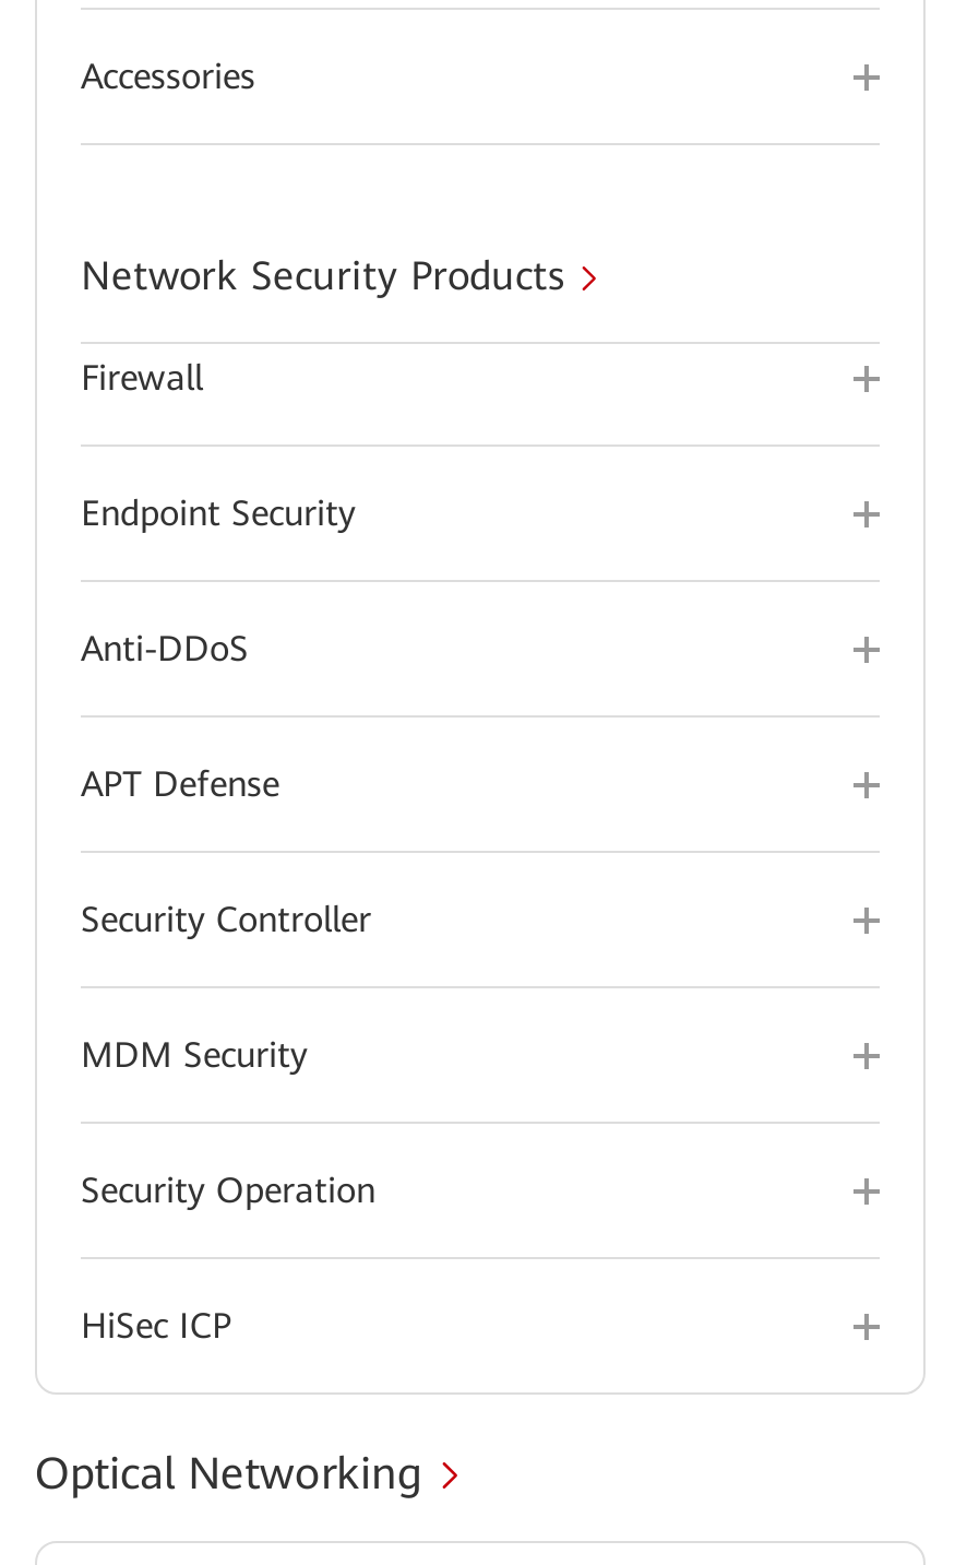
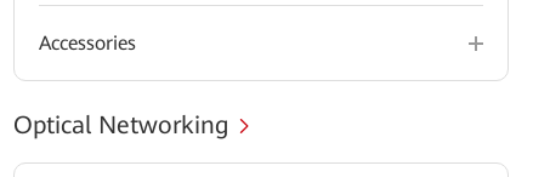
- Network Security Products
- Firewall
- Endpoint Security
- Anti-DDoS
- APT Defense
- Security Controller
- MDM Security
- Security Operation
- HiSec ICP
